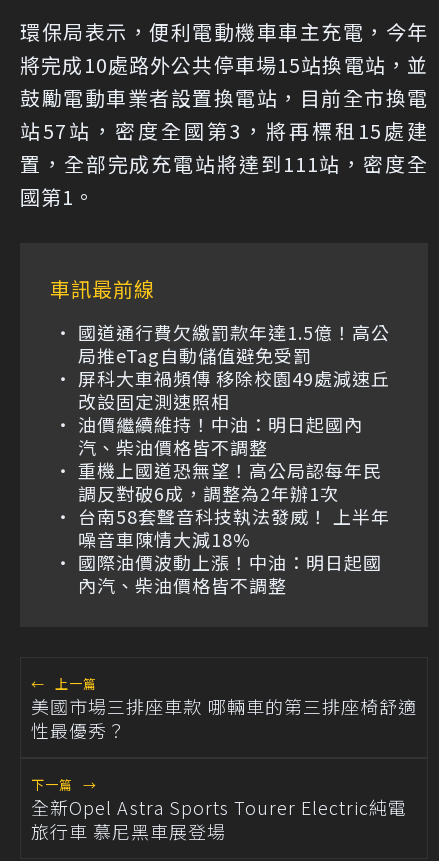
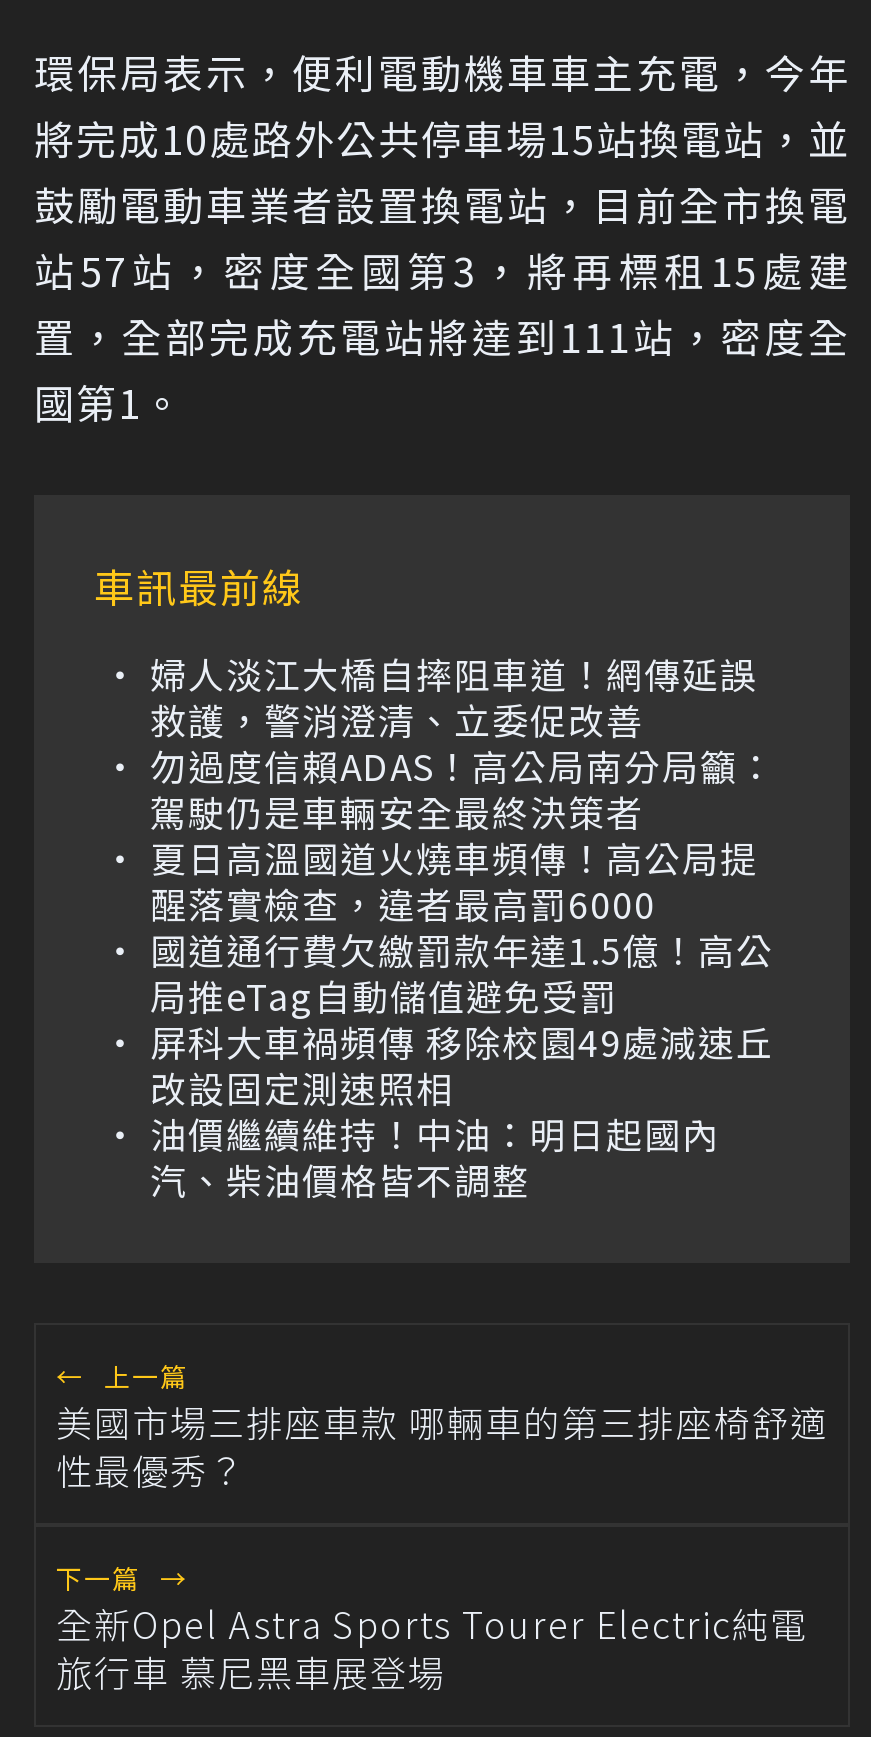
+ 婦人淡江大橋自摔阻車道！網傳延誤
+ 救護，警消澄清、立委促改善
+ 勿過度信賴ADAS！高公局南分局籲：
+ 駕駛仍是車輛安全最終決策者
+ 夏日高溫國道火燒車頻傳！高公局提
+ 醒落實檢查，違者最高罰6000

moved down: 國道通行費欠繳罰款年達1.5億！高公 | 局推eTag自動儲值避免受罰 | 屏科大車禍頻傳 移除校園49處減速丘 | 改設固定測速照相 | 油價繼續維持！中油：明日起國內 | 汽、柴油價格皆不調整

- 重機上國道恐無望！高公局認每年民
- 調反對破6成，調整為2年辦1次
- 台南58套聲音科技執法發威！ 上半年
- 噪音車陳情大減18%
- 國際油價波動上漲！中油：明日起國
- 內汽、柴油價格皆不調整
